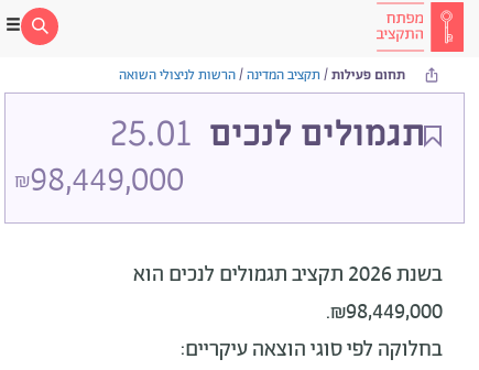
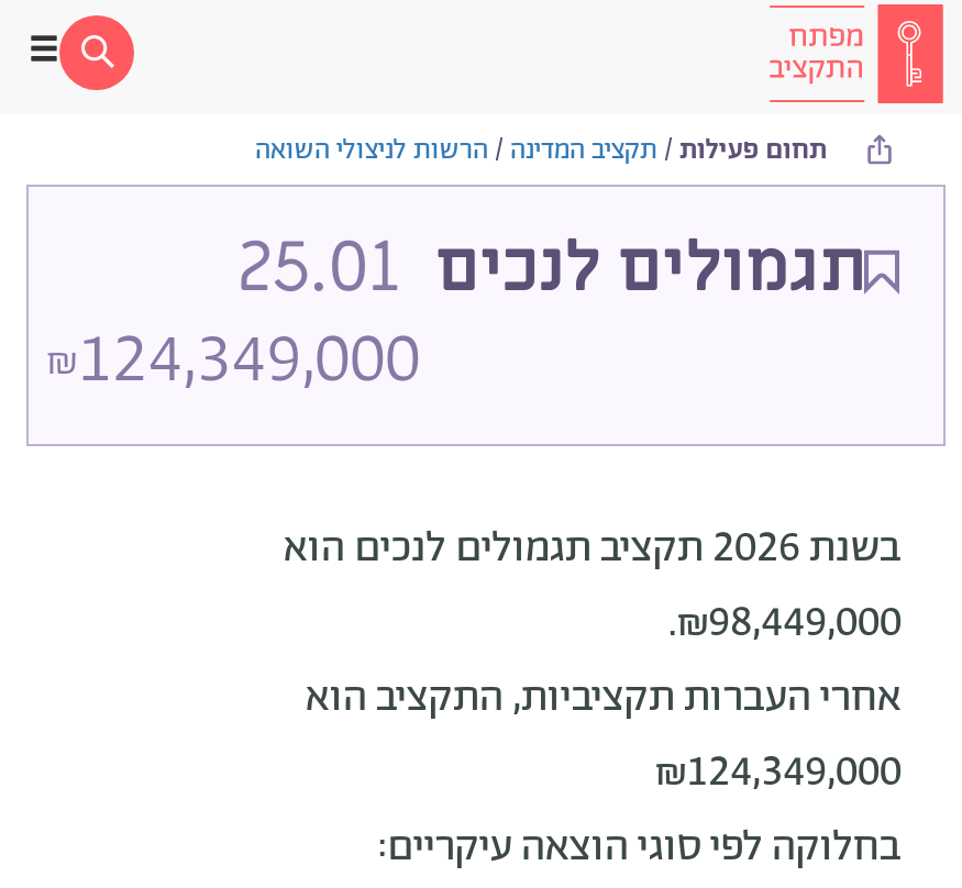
- 98,449,000
+ 124,349,000

+ אחרי העברות תקציביות, התקציב הוא
+ ₪124,349,000
